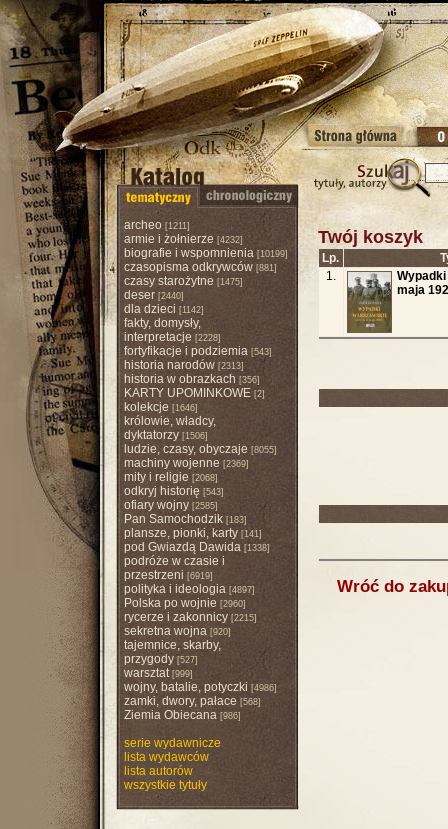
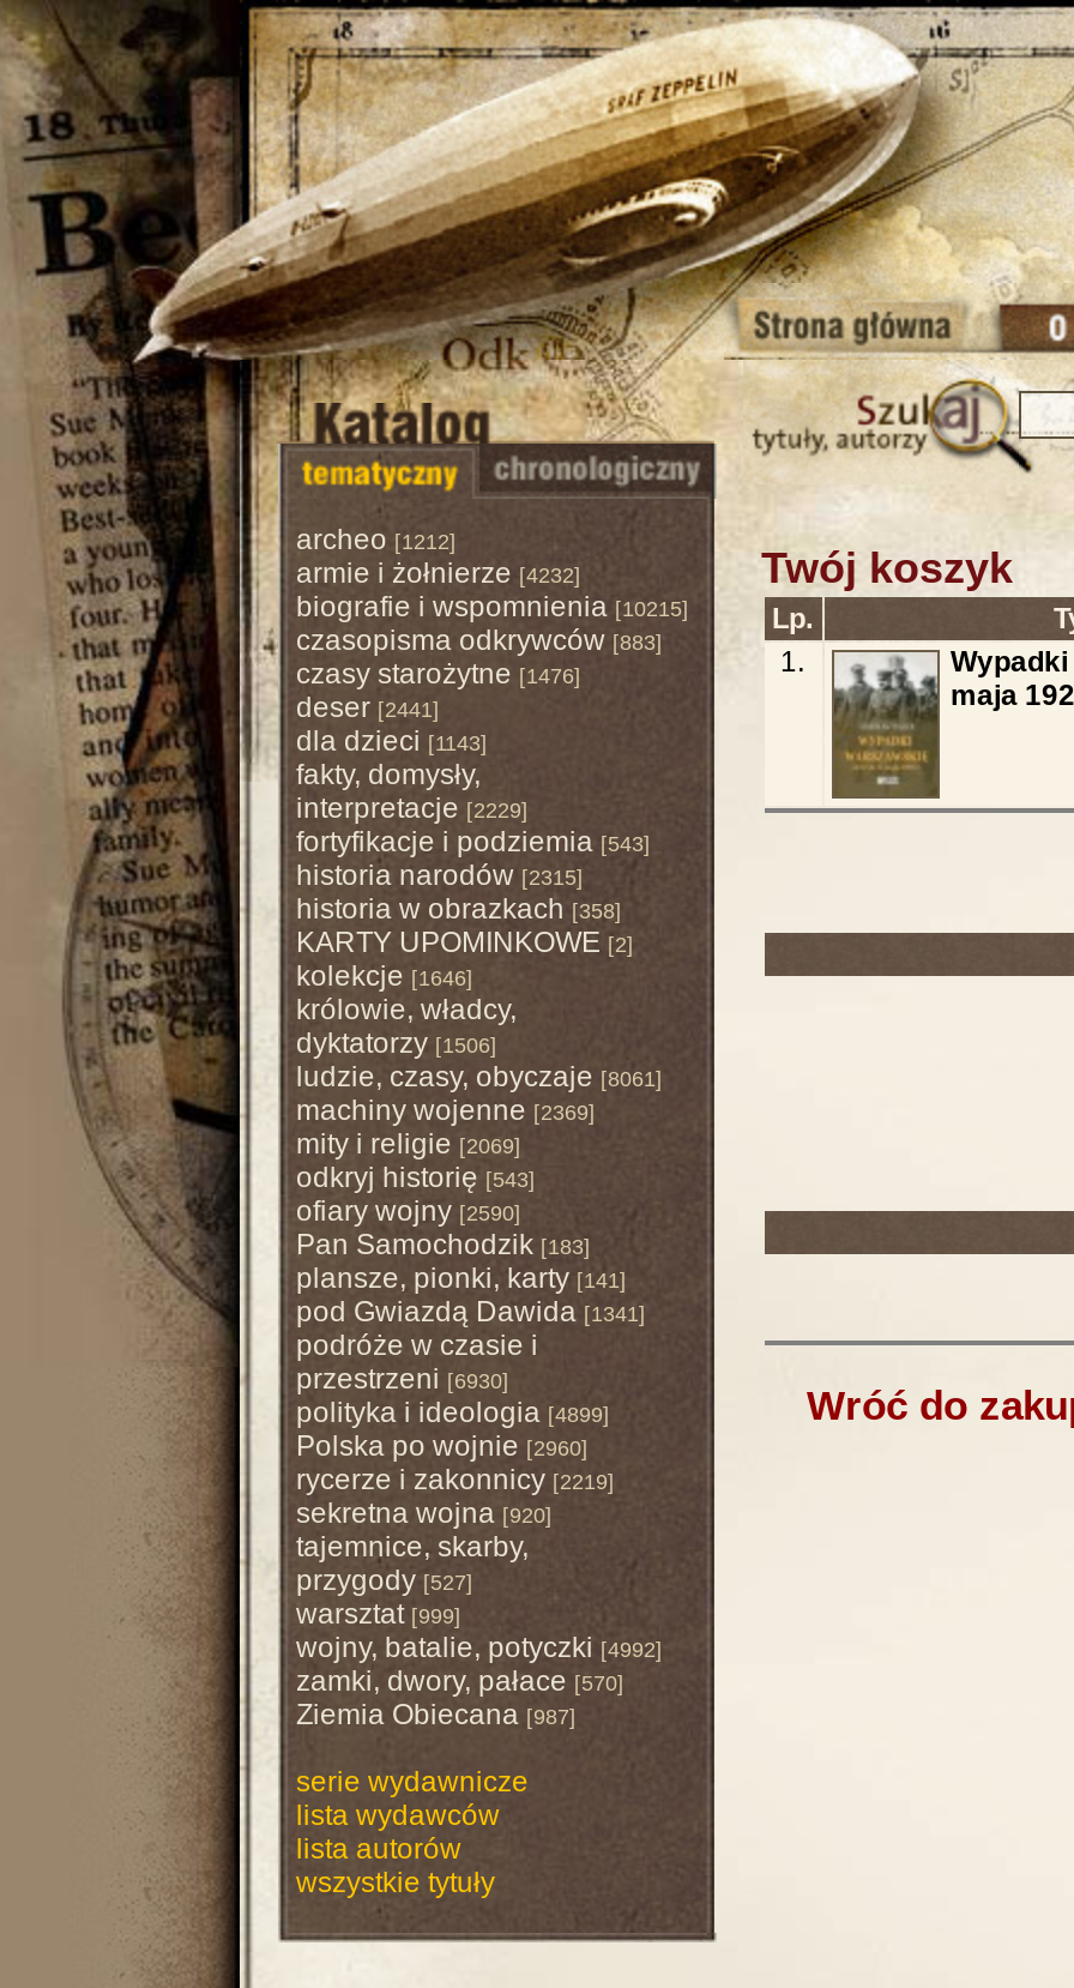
- archeo [1211]
+ archeo [1212]

- biografie i wspomnienia [10199]
+ biografie i wspomnienia [10215]

- czasopisma odkrywców [881]
+ czasopisma odkrywców [883]

- czasy starożytne [1475]
+ czasy starożytne [1476]

- deser [2440]
+ deser [2441]

- dla dzieci [1142]
+ dla dzieci [1143]

- interpretacje [2228]
+ interpretacje [2229]

- historia narodów [2313]
+ historia narodów [2315]

- historia w obrazkach [356]
+ historia w obrazkach [358]

- ludzie, czasy, obyczaje [8055]
+ ludzie, czasy, obyczaje [8061]

- mity i religie[2068]
+ mity i religie[2069]

- ofiary wojny [2585]
+ ofiary wojny [2590]

- pod Gwiazdą Dawida [1338]
+ pod Gwiazdą Dawida [1341]

- przestrzeni [6919]
+ przestrzeni [6930]

- polityka i ideologia [4897]
+ polityka i ideologia [4899]

- rycerze i zakonnicy [2215]
+ rycerze i zakonnicy [2219]

- wojny, batalie, potyczki [4986]
+ wojny, batalie, potyczki [4992]

- zamki, dwory, pałace [568]
+ zamki, dwory, pałace [570]

- Ziemia Obiecana [986]
+ Ziemia Obiecana [987]
